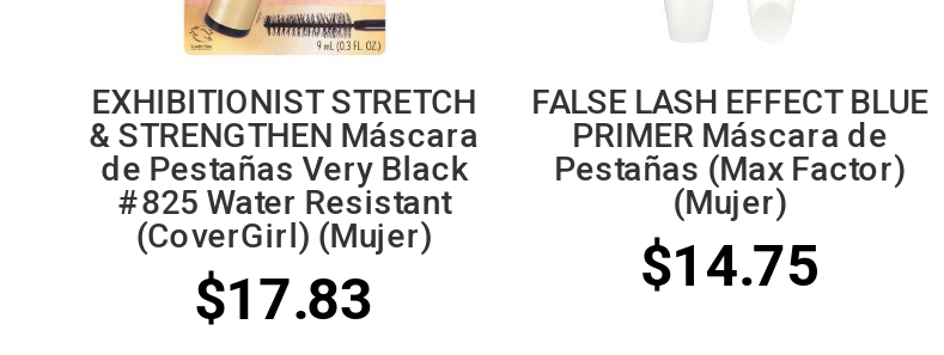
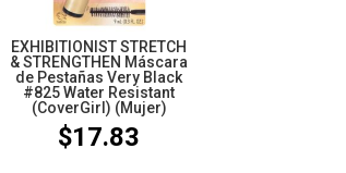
- FALSE LASH EFFECT BLUE
- PRIMER Máscara de
- Pestañas (Max Factor)
- (Mujer)
- $14.75
